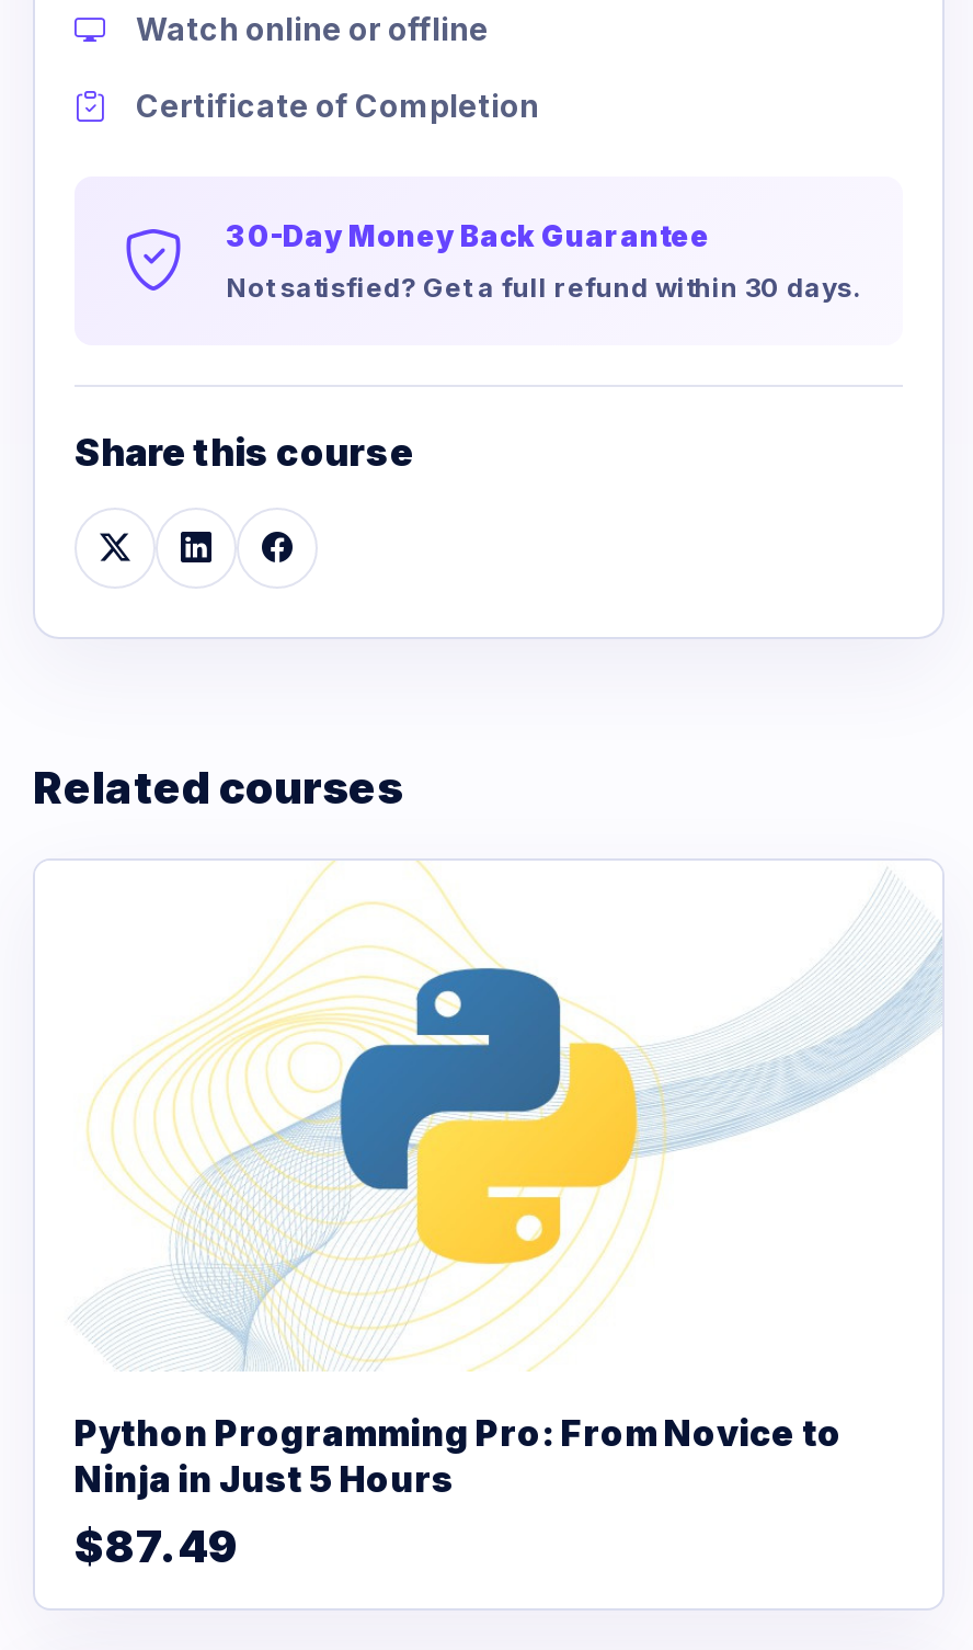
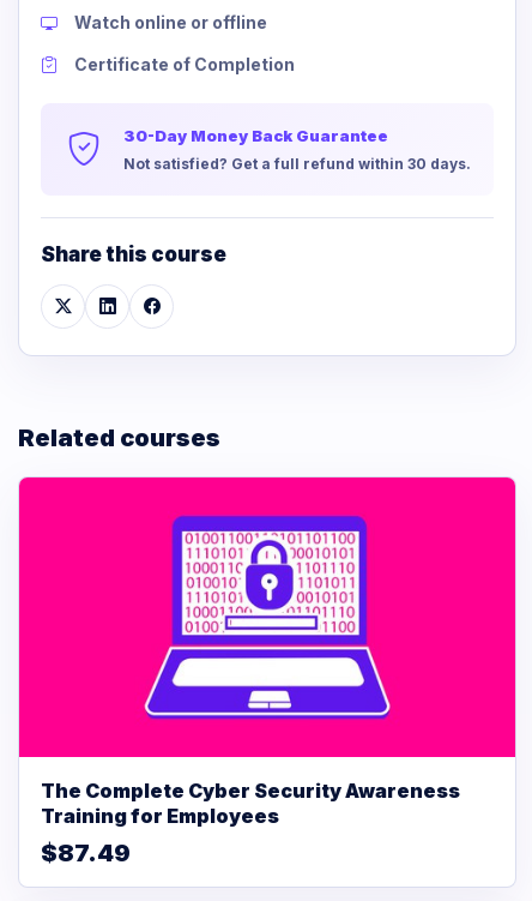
- [image]
- Python Programming Pro: From Novice to
- Ninja in Just 5 Hours
+ [image]
+ The Complete Cyber Security Awareness
+ Training for Employees
